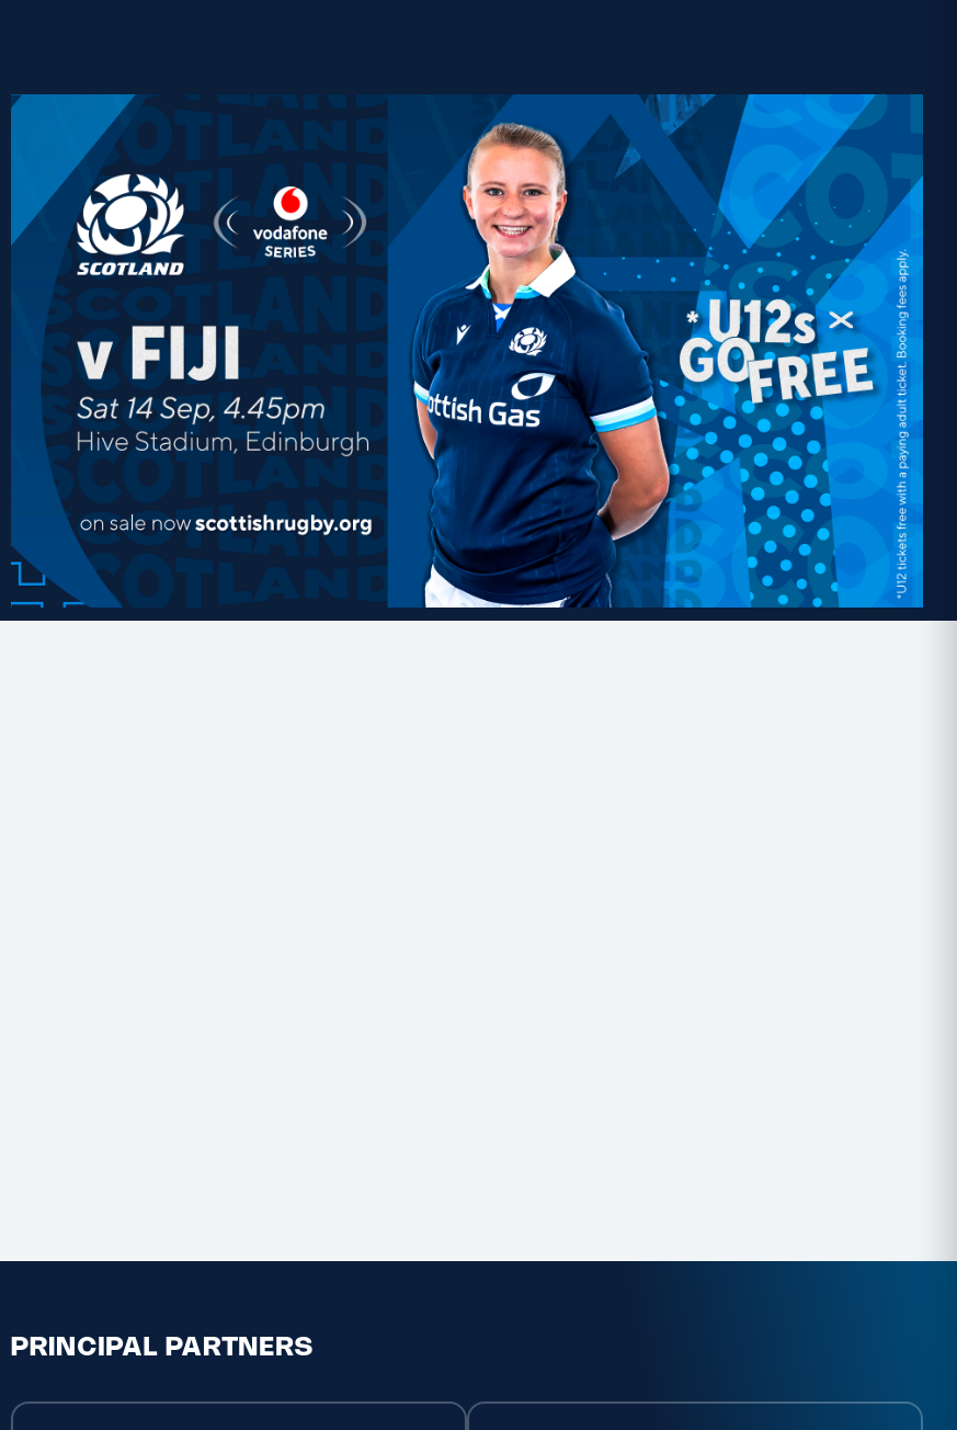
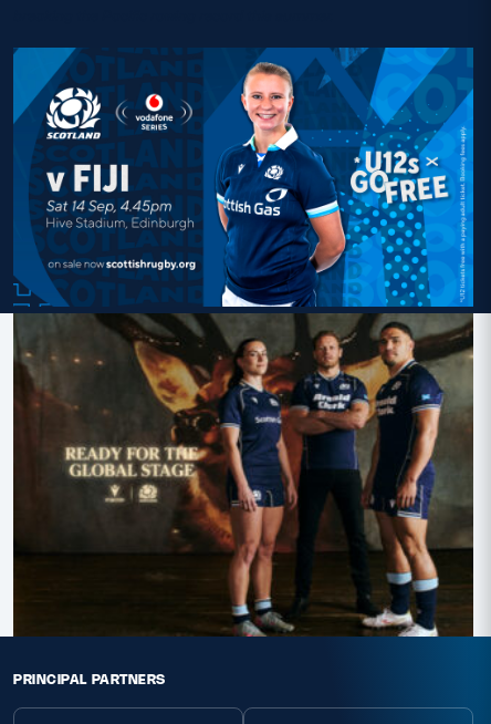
+ [image]
